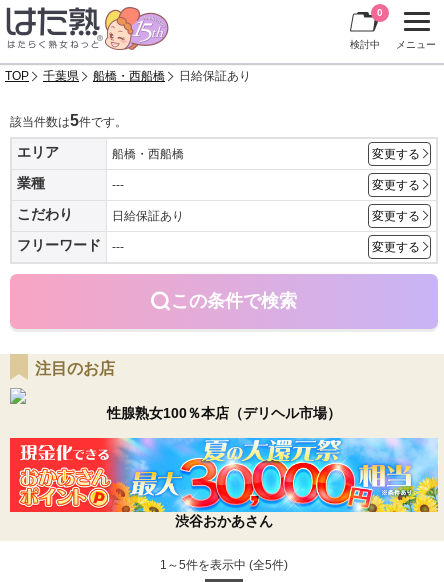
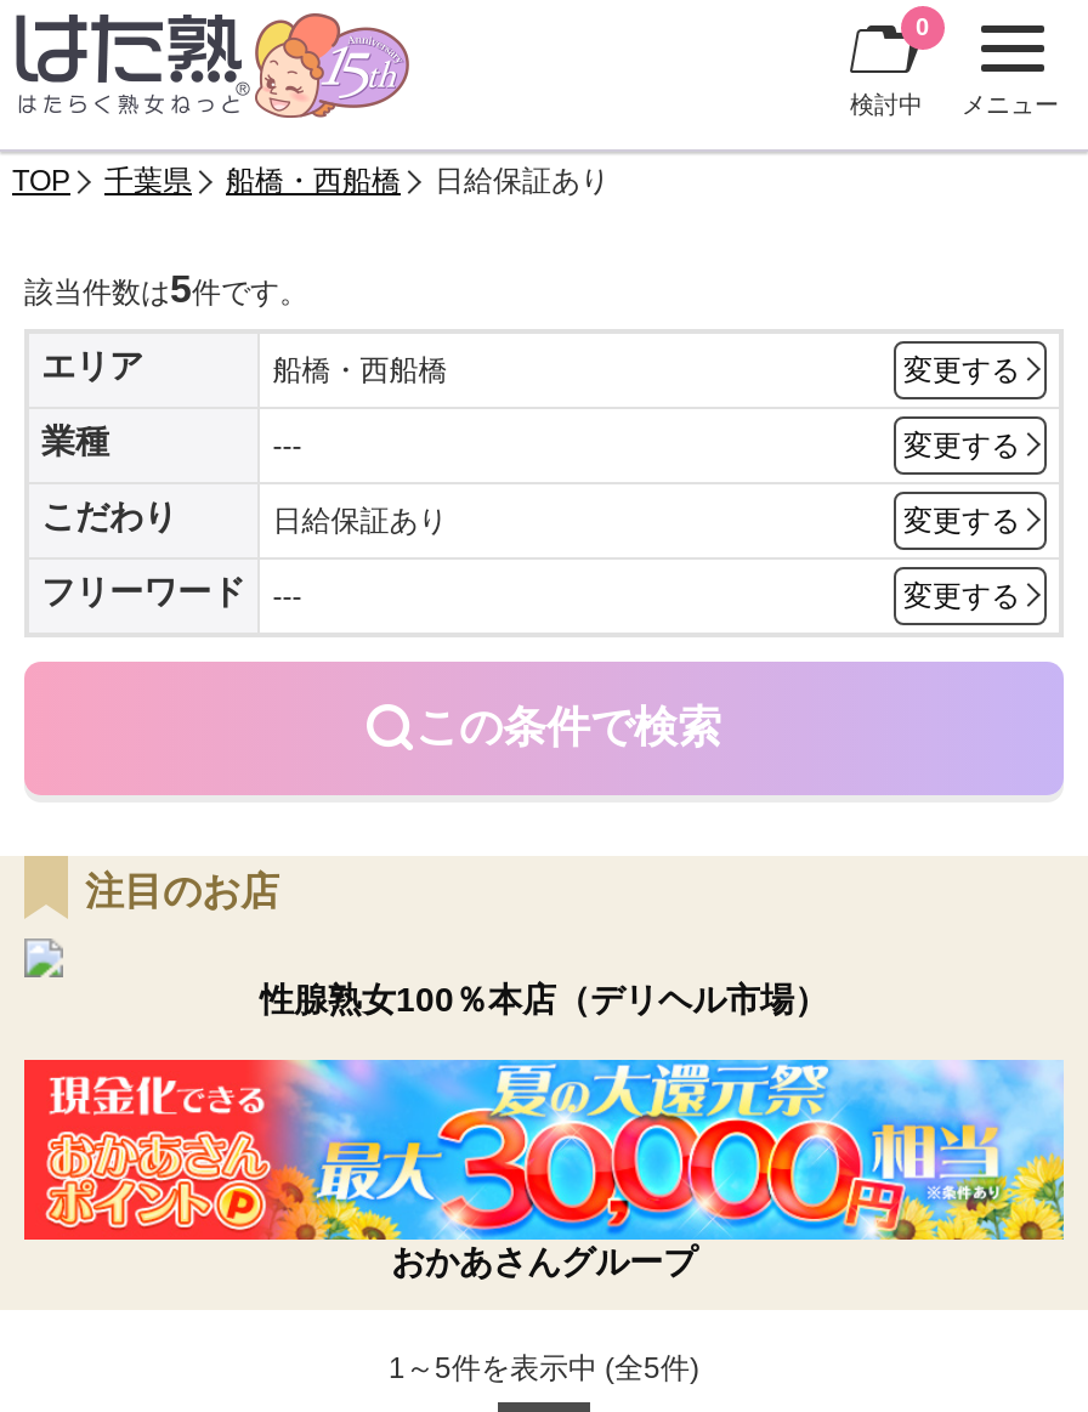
- 渋谷おかあさん
+ おかあさんグループ
